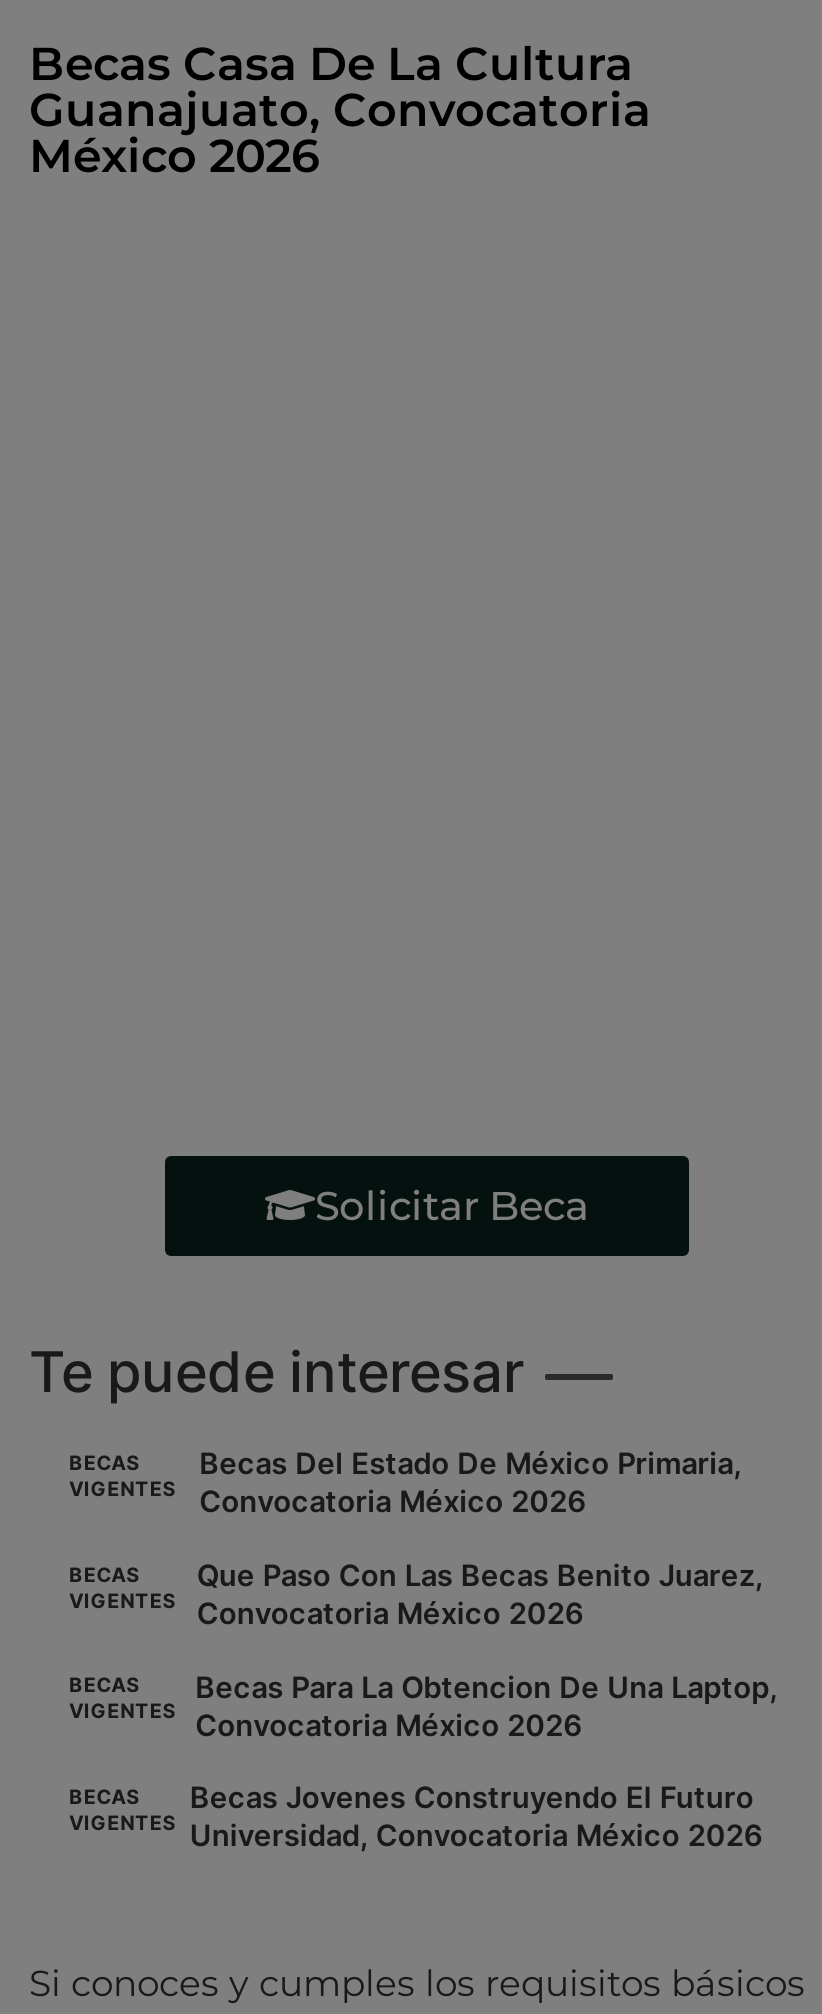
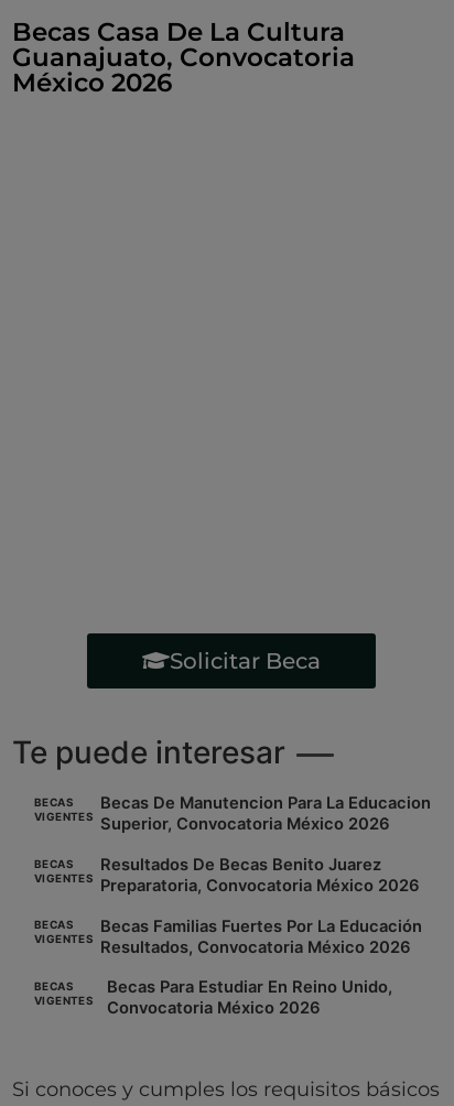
- Becas Del Estado De México Primaria,
- Convocatoria México 2026
+ Becas De Manutencion Para La Educacion
+ Superior, Convocatoria México 2026

- Que Paso Con Las Becas Benito Juarez,
- Convocatoria México 2026
+ Resultados De Becas Benito Juarez
+ Preparatoria, Convocatoria México 2026

- Becas Para La Obtencion De Una Laptop,
- Convocatoria México 2026
+ Becas Familias Fuertes Por La Educación
+ Resultados, Convocatoria México 2026

- Becas Jovenes Construyendo El Futuro
- Universidad, Convocatoria México 2026
+ Becas Para Estudiar En Reino Unido,
+ Convocatoria México 2026
